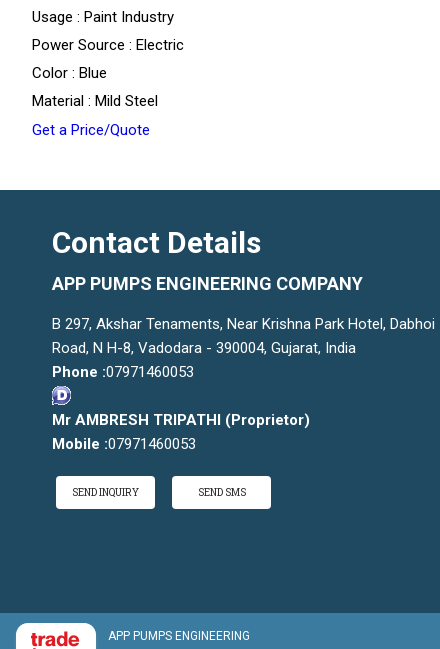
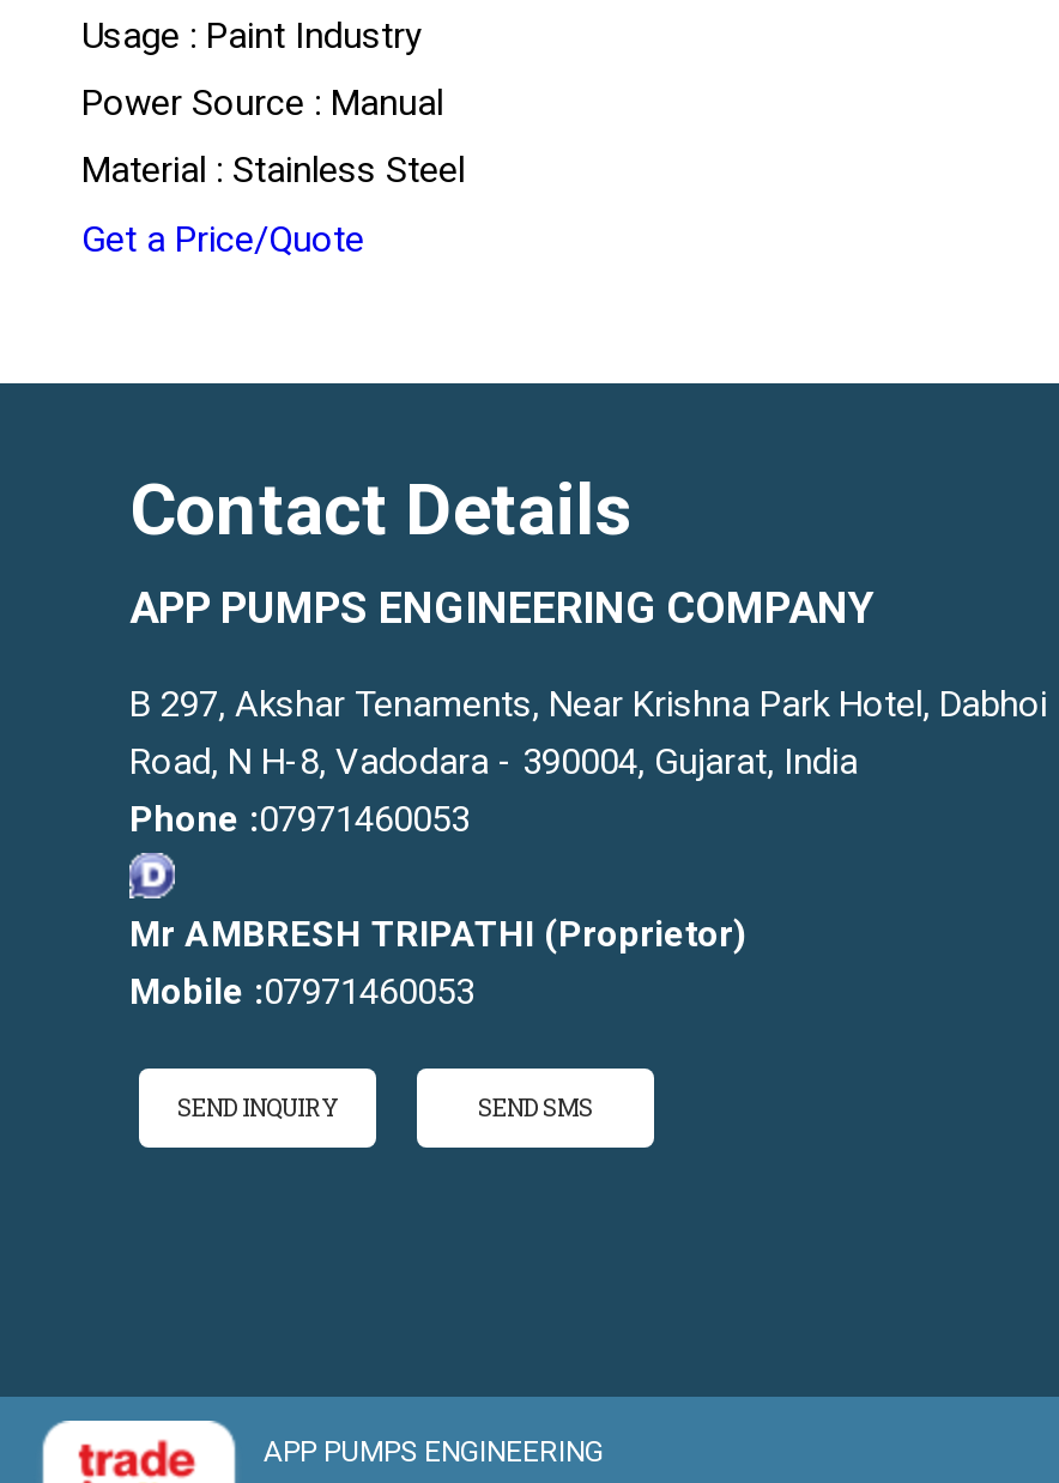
- Power Source : Electric
- Color : Blue
- Material : Mild Steel
+ Power Source : Manual
+ Material : Stainless Steel
